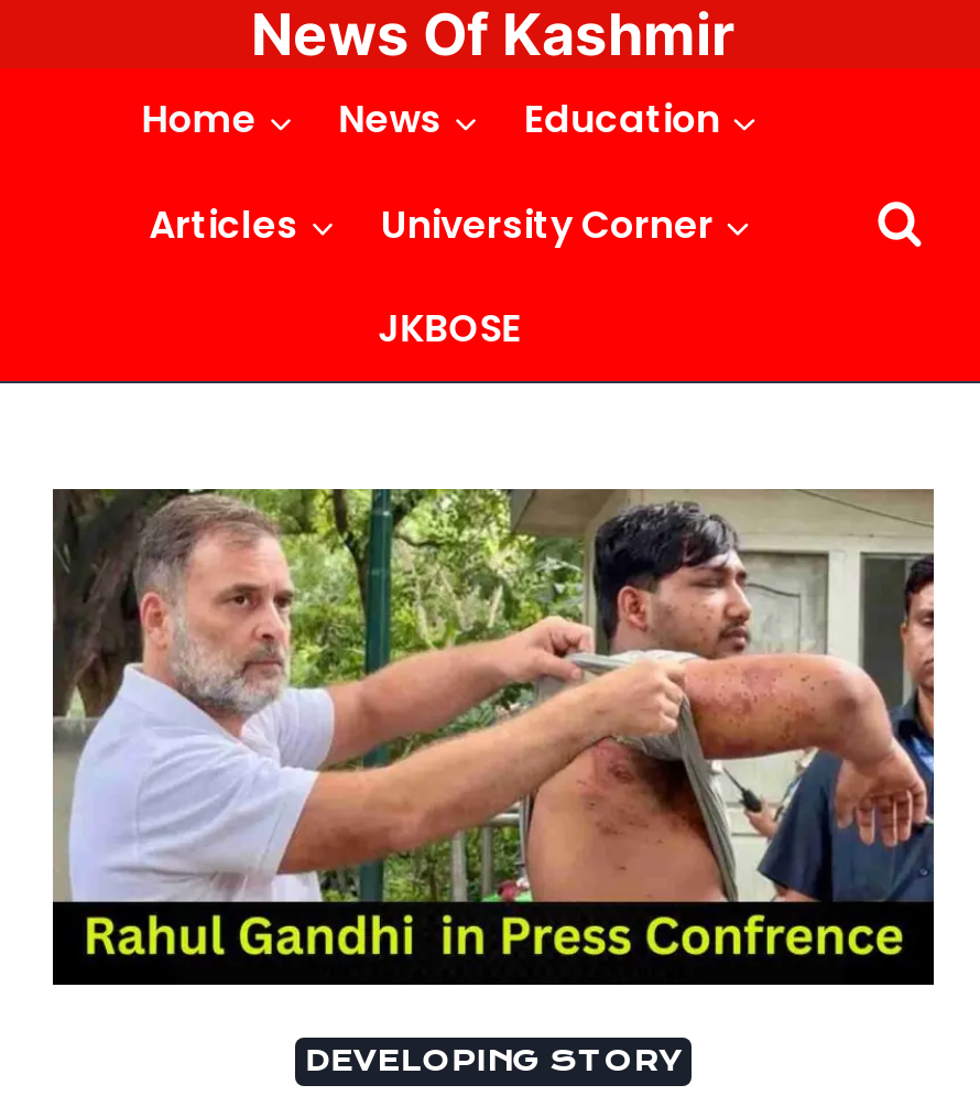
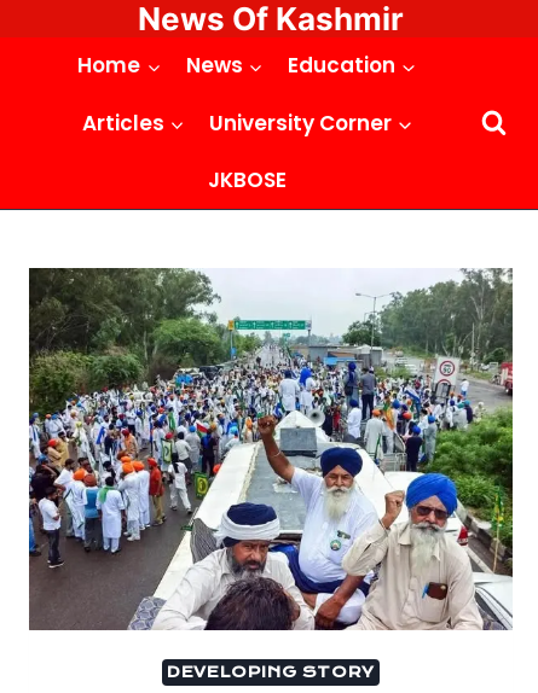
- [image]
+ [image]
